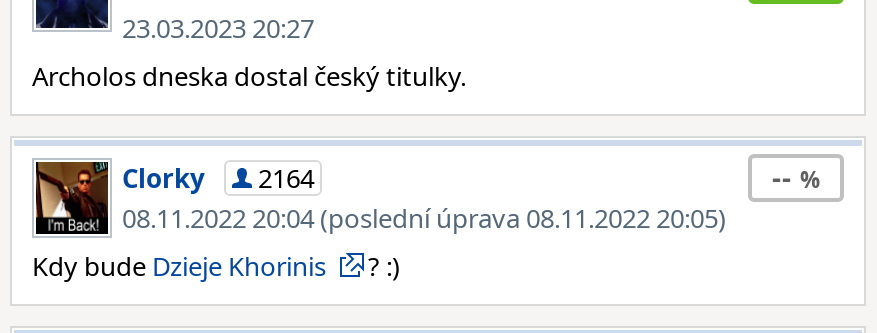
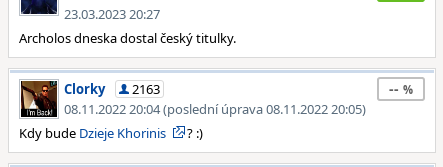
- Clorky 2164
+ Clorky 2163
